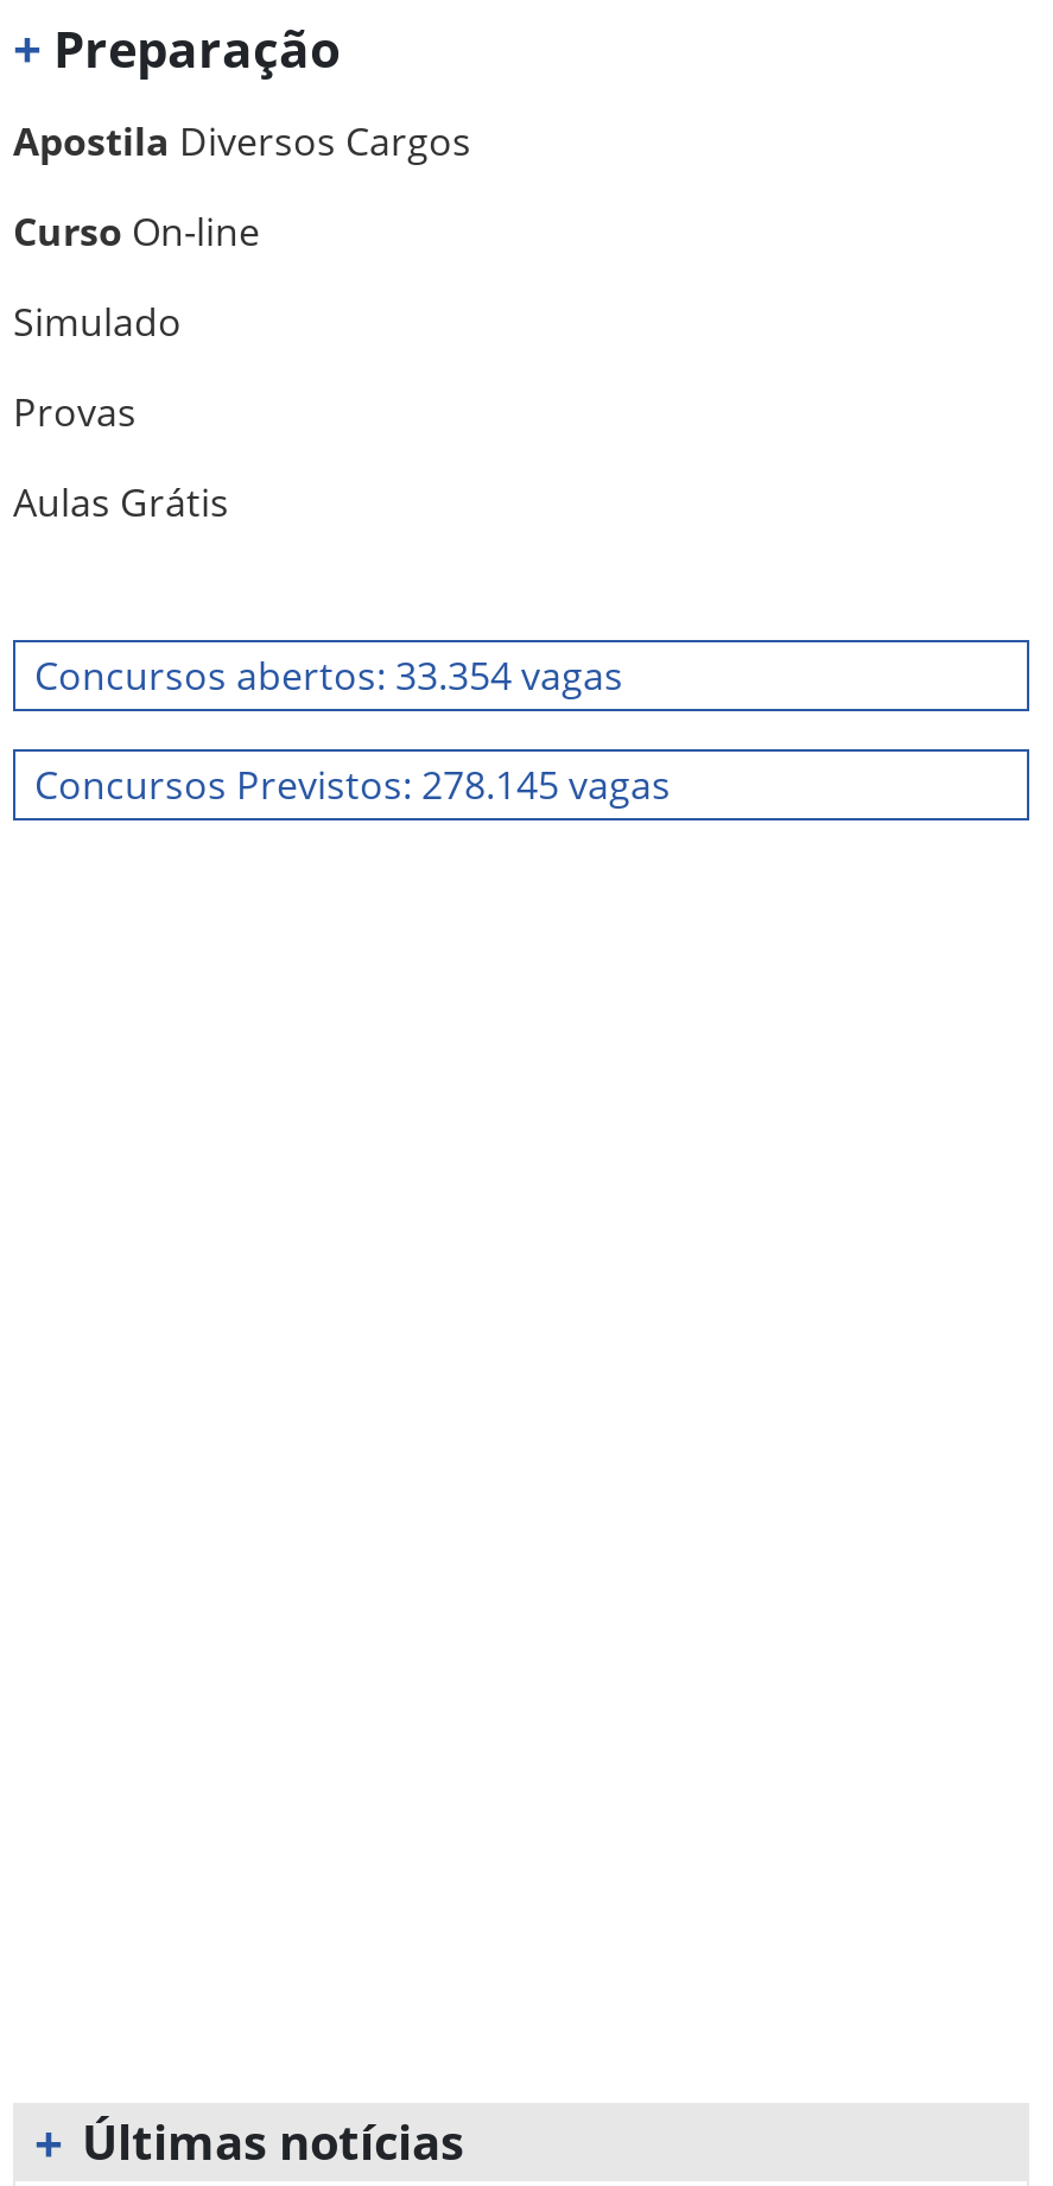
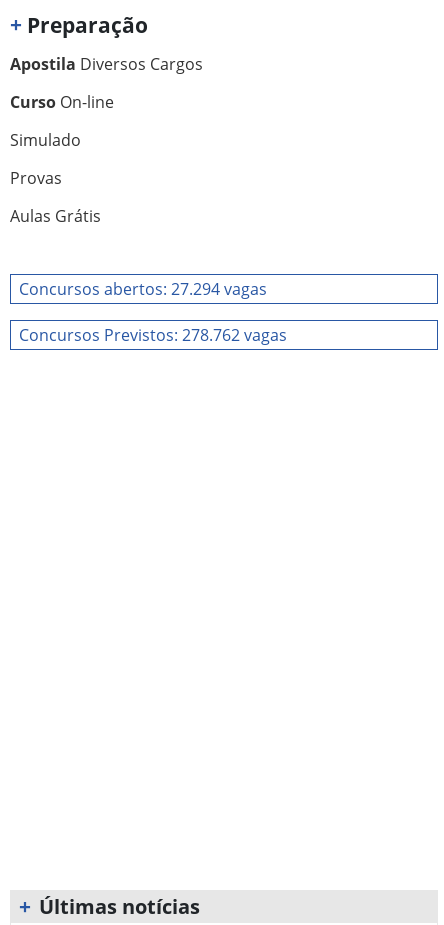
- Concursos abertos: 33.354 vagas
+ Concursos abertos: 27.294 vagas

- Concursos Previstos: 278.145 vagas
+ Concursos Previstos: 278.762 vagas
